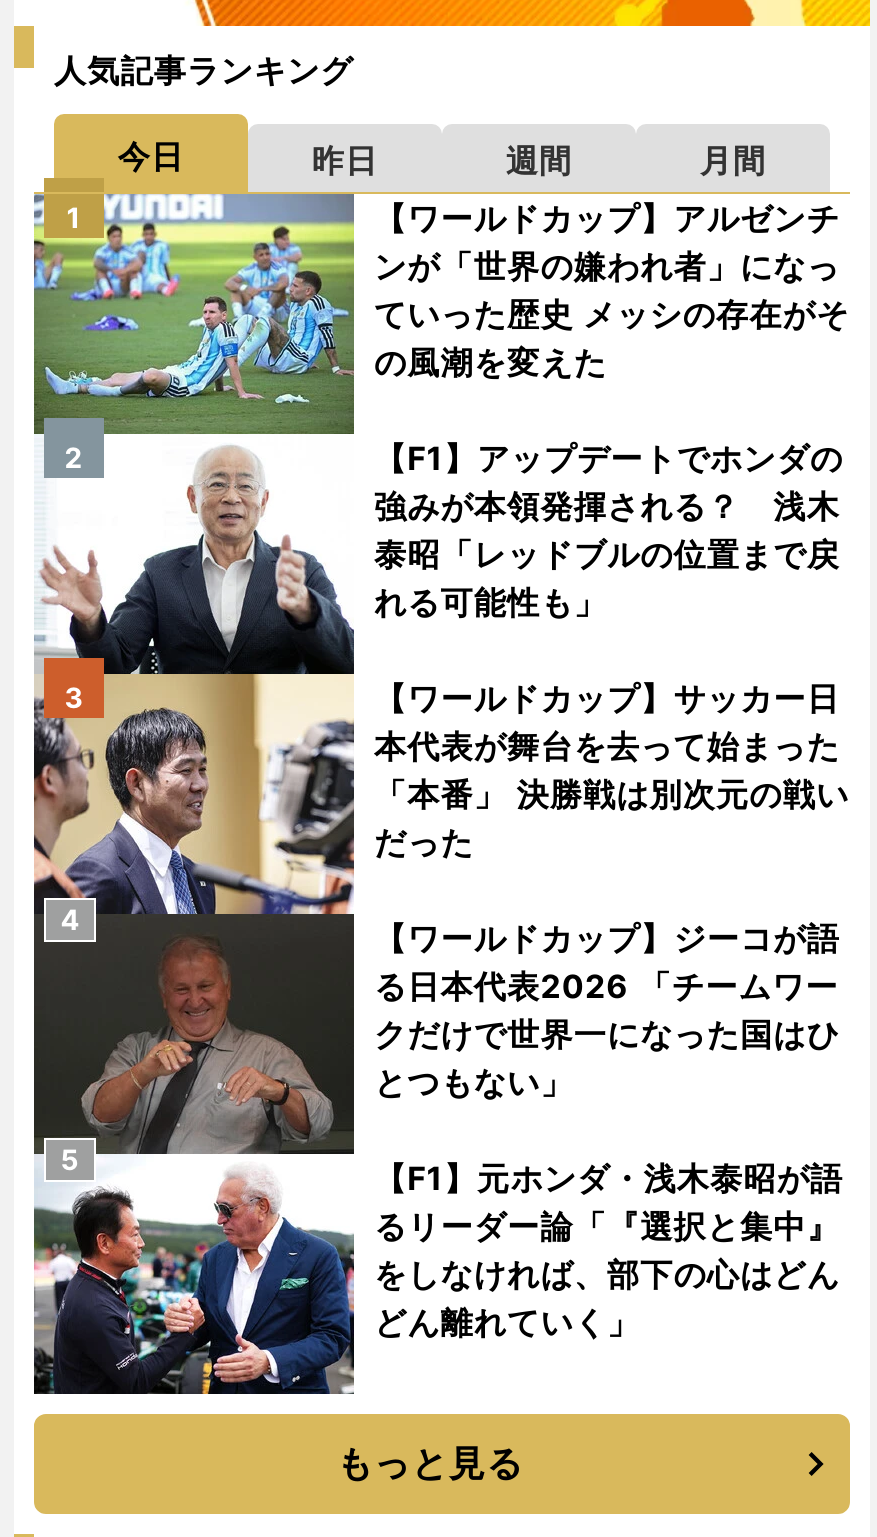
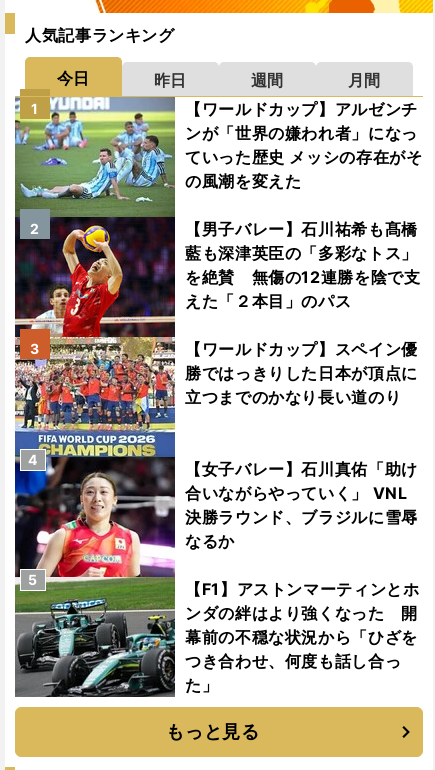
- [image]
- 【F1】アップデートでホンダの
- 強みが本領発揮される？ 浅木
- 泰昭「レッドブルの位置まで戻
- れる可能性も」
+ [image]
+ 【男子バレー】石川祐希も髙橋
+ 藍も深津英臣の「多彩なトス」
+ を絶賛 無傷の12連勝を陰で支
+ えた「２本目」のパス

- 【ワールドカップ】サッカー日
- 本代表が舞台を去って始まった
- 「本番」 決勝戦は別次元の戦い
- だった
+ 【ワールドカップ】スペイン優
+ 勝ではっきりした日本が頂点に
+ 立つまでのかなり長い道のり

- 【ワールドカップ】ジーコが語
- る日本代表2026 「チームワー
- クだけで世界一になった国はひ
- とつもない」
+ 【女子バレー】石川真佑「助け
+ 合いながらやっていく」 VNL
+ 決勝ラウンド、ブラジルに雪辱
+ なるか

- 【F1】元ホンダ・浅木泰昭が語
- るリーダー論「『選択と集中』
- をしなければ、部下の心はどん
- どん離れていく」
+ 【F1】アストンマーティンとホ
+ ンダの絆はより強くなった 開
+ 幕前の不穏な状況から「ひざを
+ つき合わせ、何度も話し合っ
+ た」
